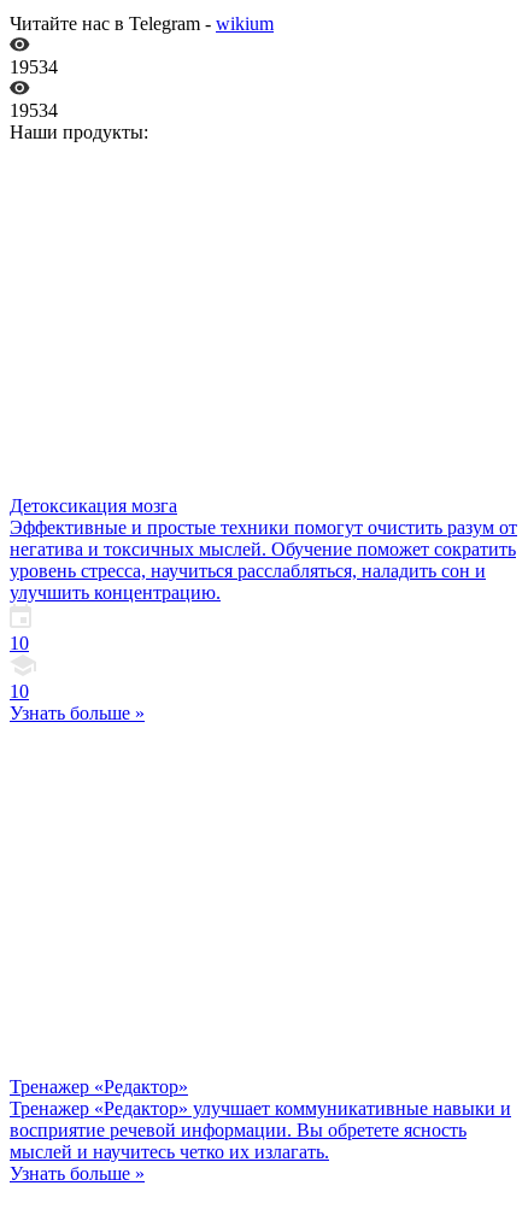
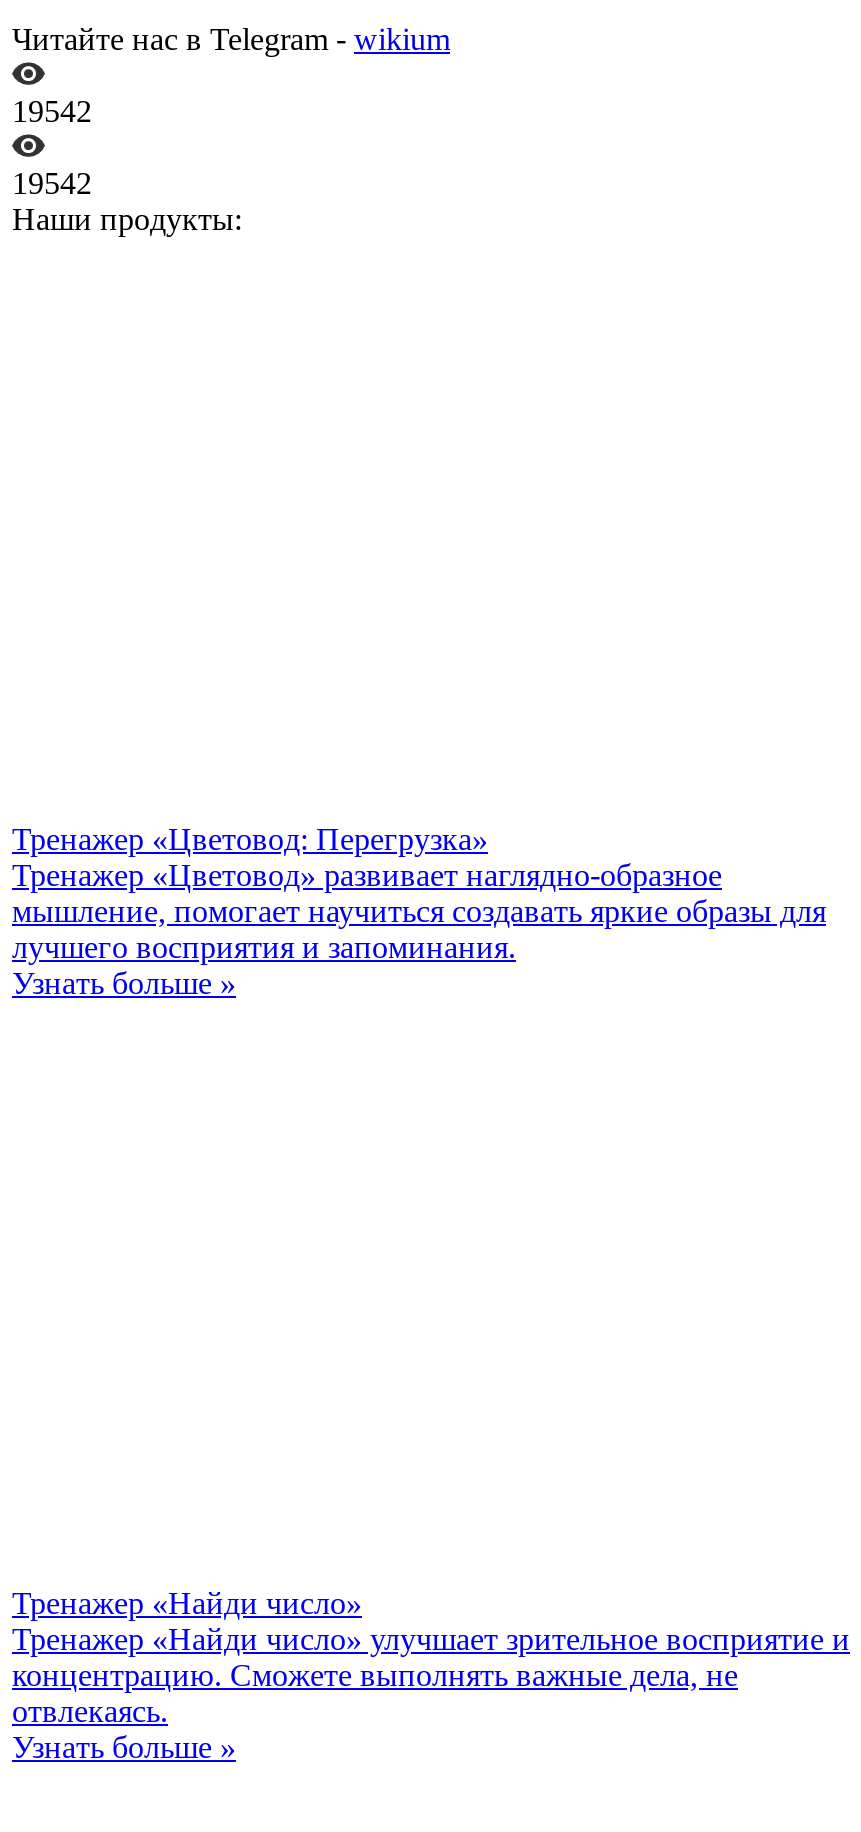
- 19534
+ 19542

- 19534
+ 19542

- Детоксикация мозга
- Эффективные и простые техники помогут очистить разум от
- негатива и токсичных мыслей. Обучение поможет сократить
- уровень стресса, научиться расслабляться, наладить сон и
- улучшить концентрацию.
- 10
- 10
+ Тренажер «Цветовод: Перегрузка»
+ Тренажер «Цветовод» развивает наглядно-образное
+ мышление, помогает научиться создавать яркие образы для
+ лучшего восприятия и запоминания.

- Тренажер «Редактор»
- Тренажер «Редактор» улучшает коммуникативные навыки и
- восприятие речевой информации. Вы обретете ясность
- мыслей и научитесь четко их излагать.
+ Тренажер «Найди число»
+ Тренажер «Найди число» улучшает зрительное восприятие и
+ концентрацию. Сможете выполнять важные дела, не
+ отвлекаясь.
